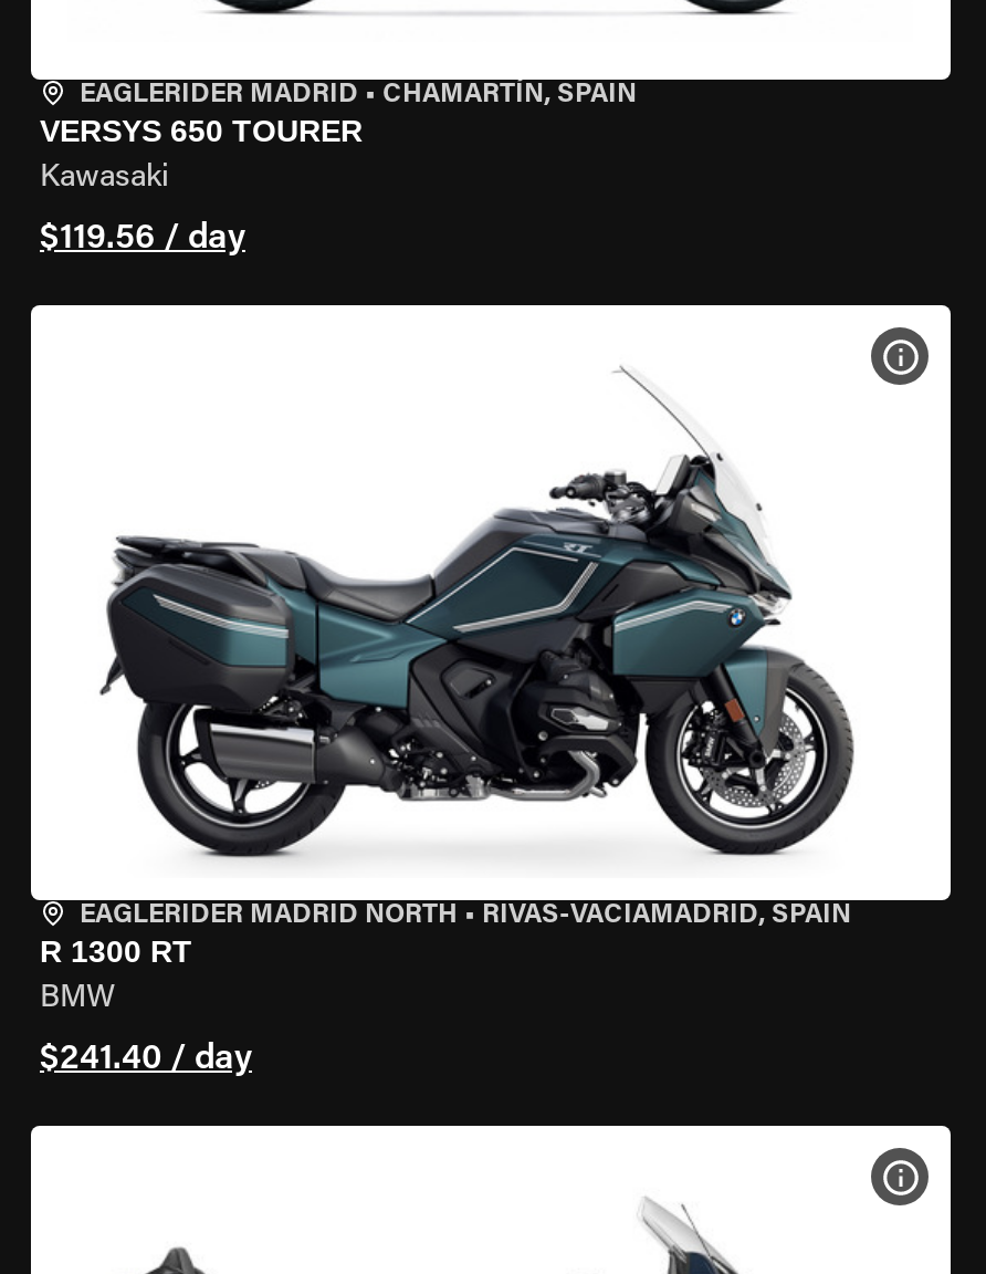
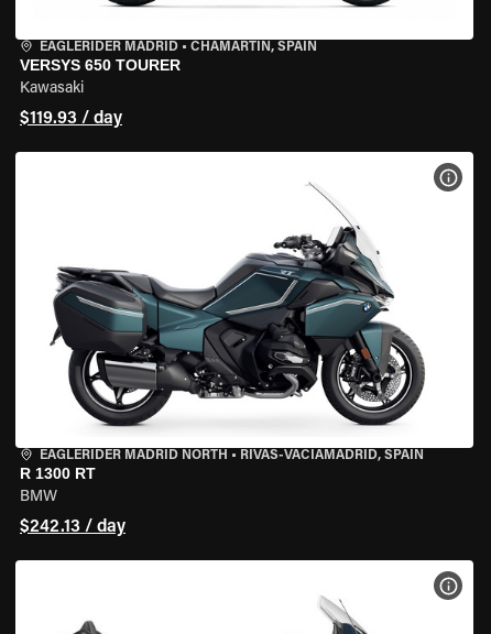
- $119.56 / day
+ $119.93 / day

- $241.40 / day
+ $242.13 / day
